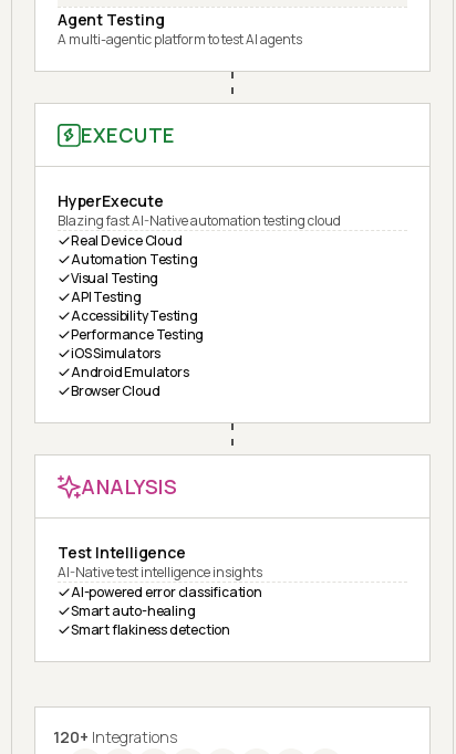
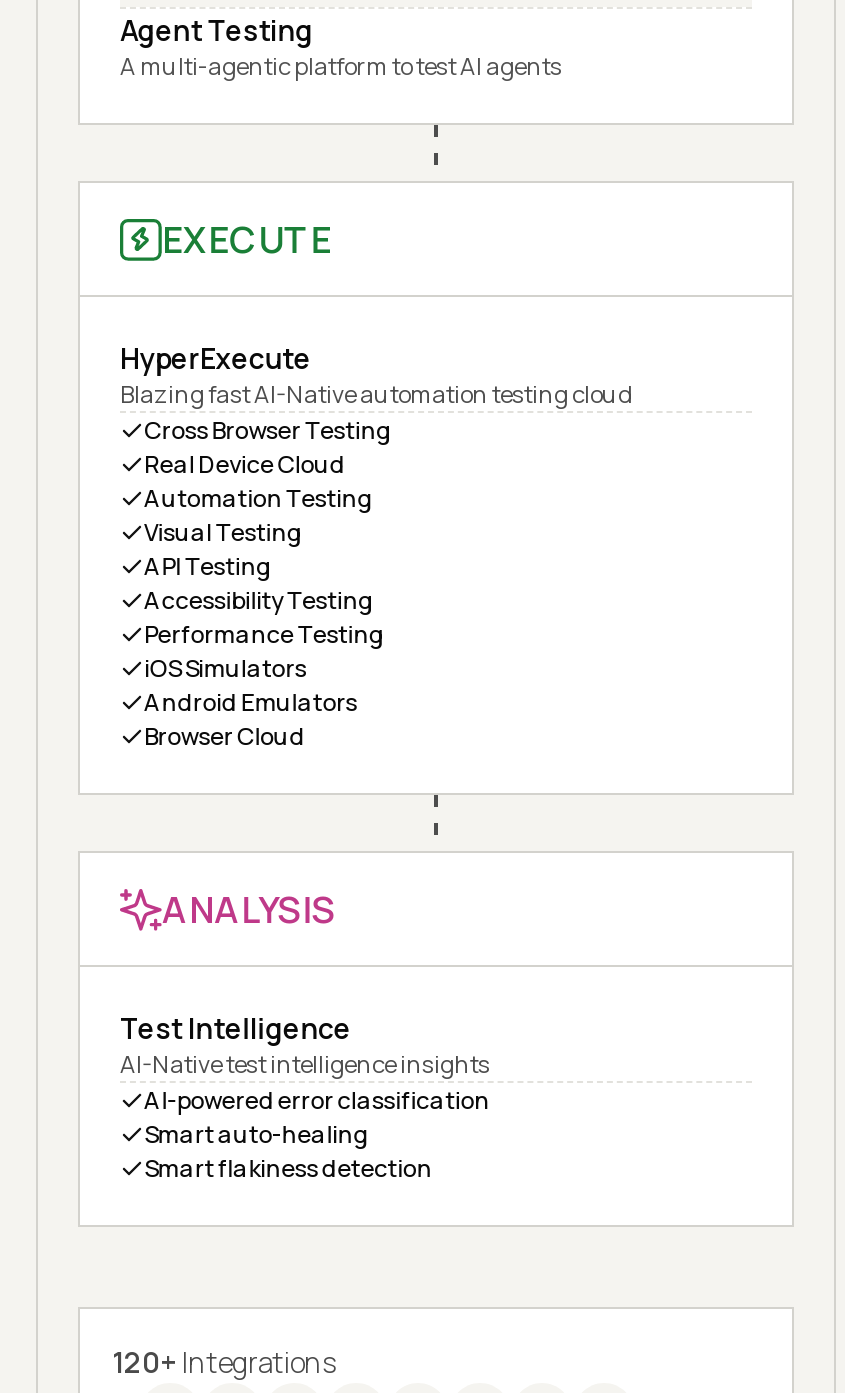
+ Cross Browser Testing
